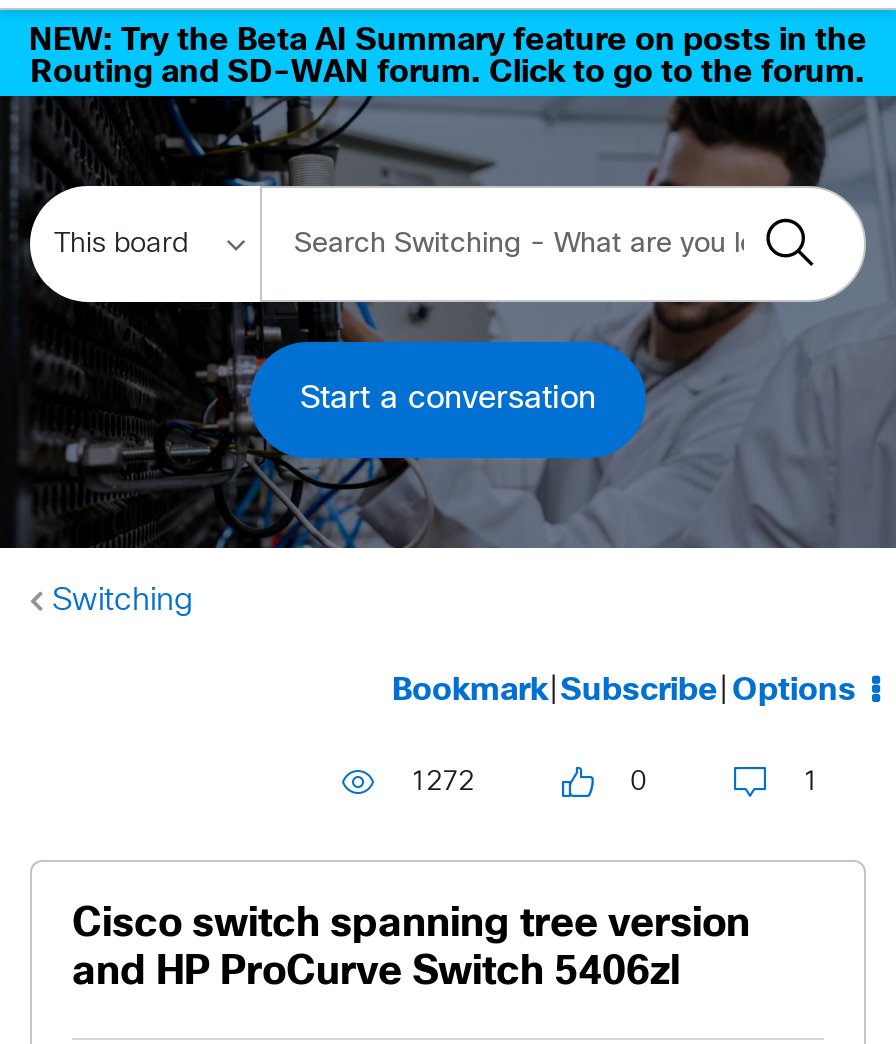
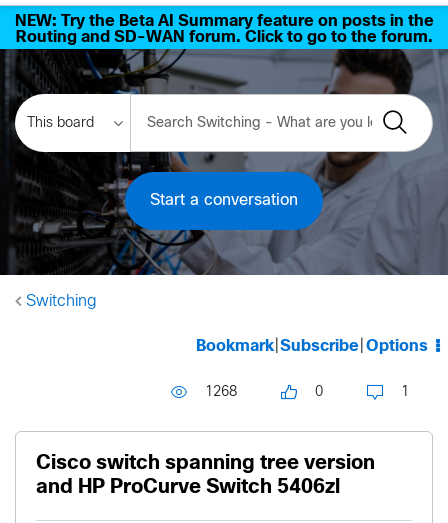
- 1272
+ 1268
